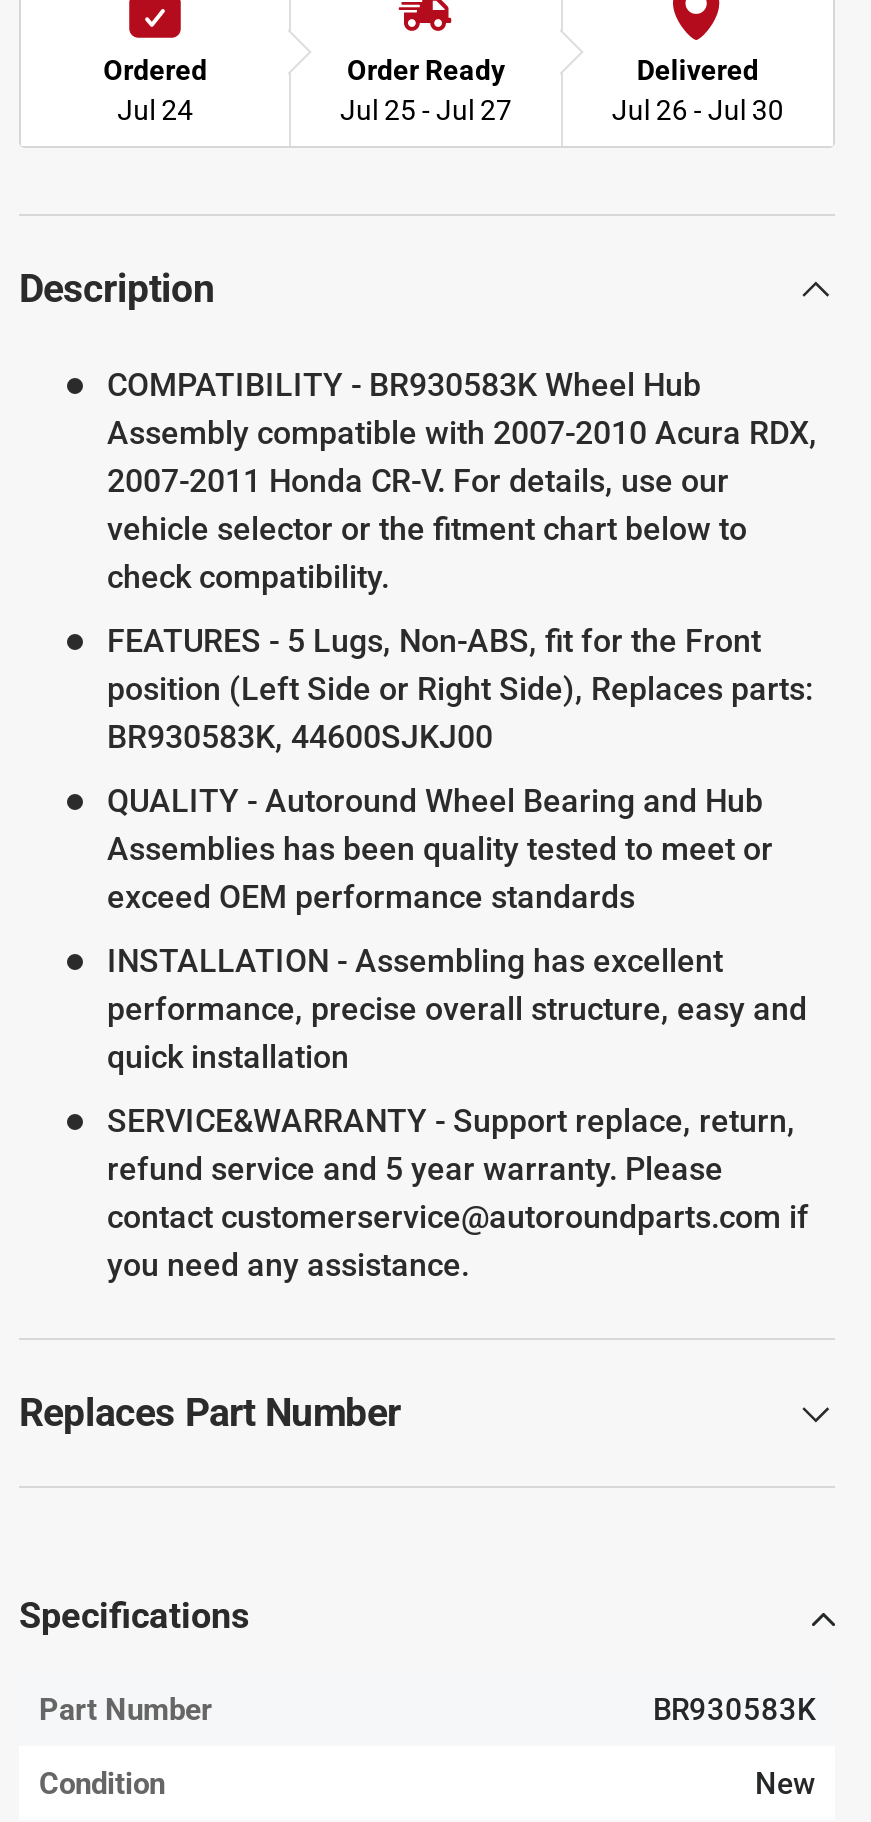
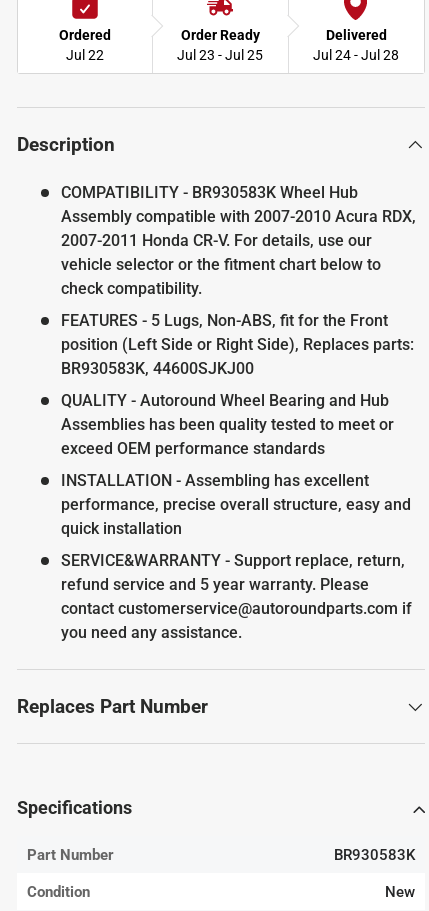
- Jul 24
+ Jul 22

- Jul 25 - Jul 27
+ Jul 23 - Jul 25

- Jul 26 - Jul 30
+ Jul 24 - Jul 28
